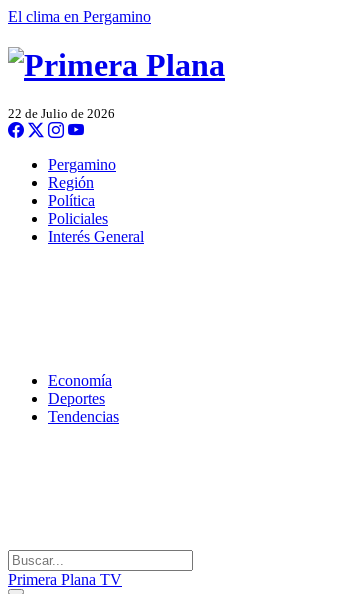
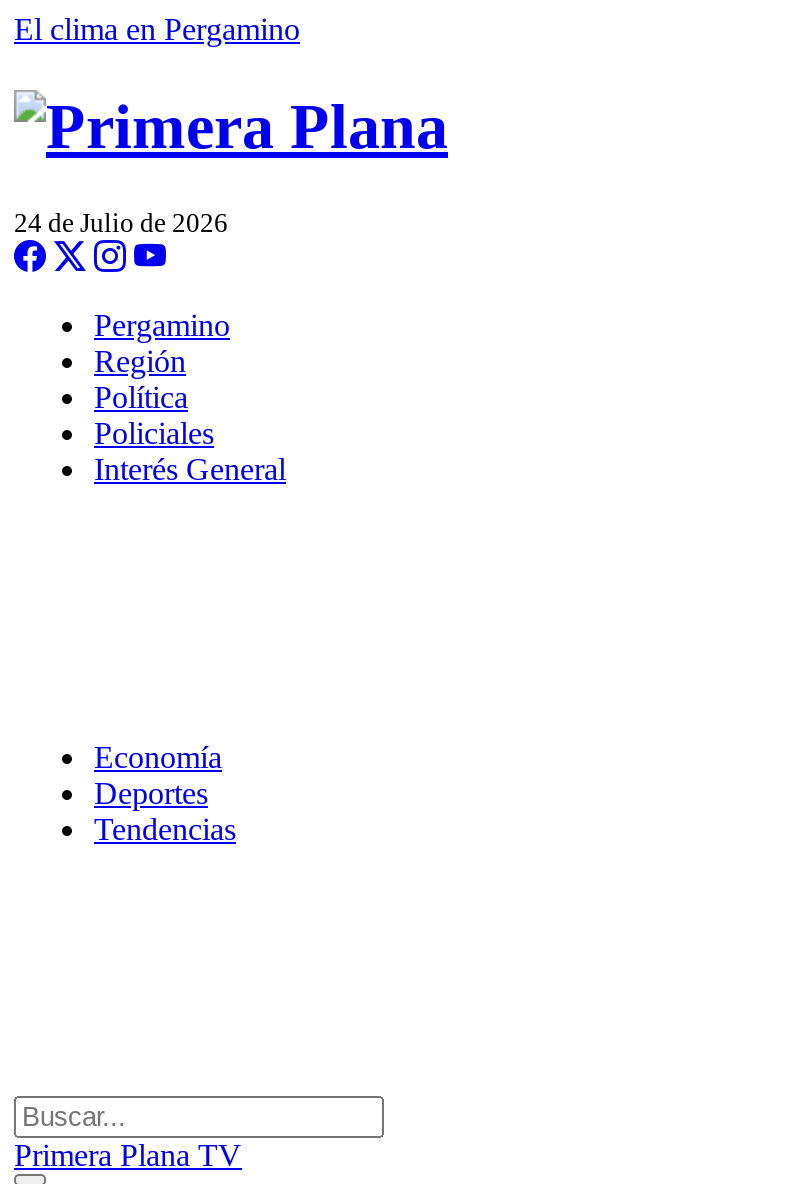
- 22 de Julio de 2026
+ 24 de Julio de 2026
